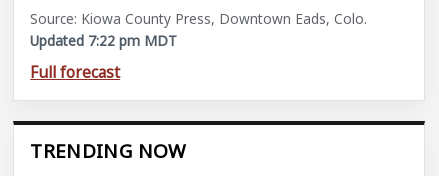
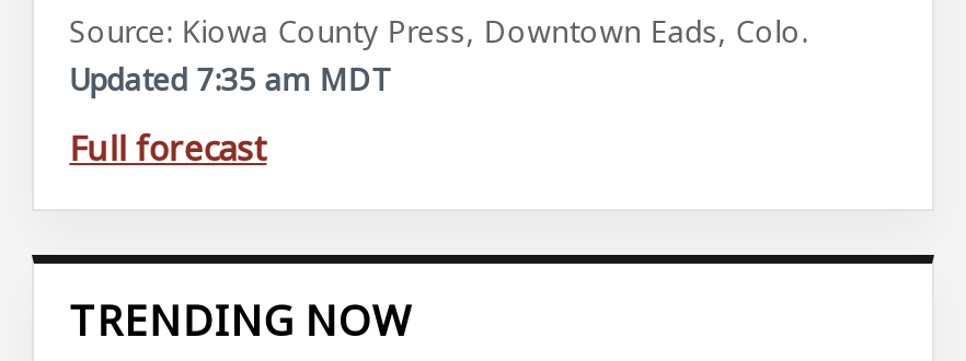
- Updated 7:22 pm MDT
+ Updated 7:35 am MDT
